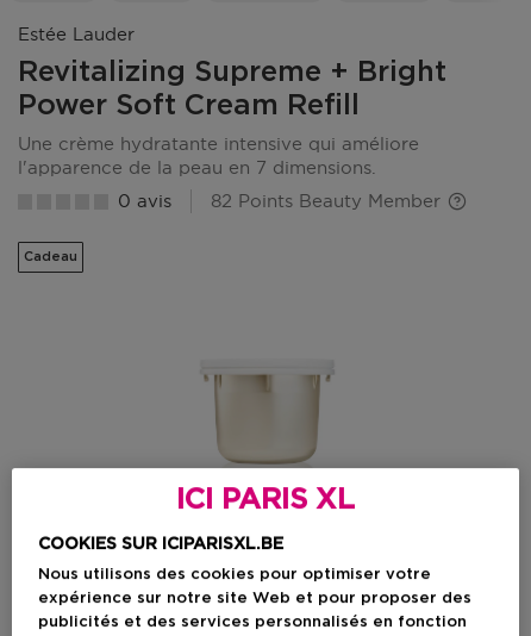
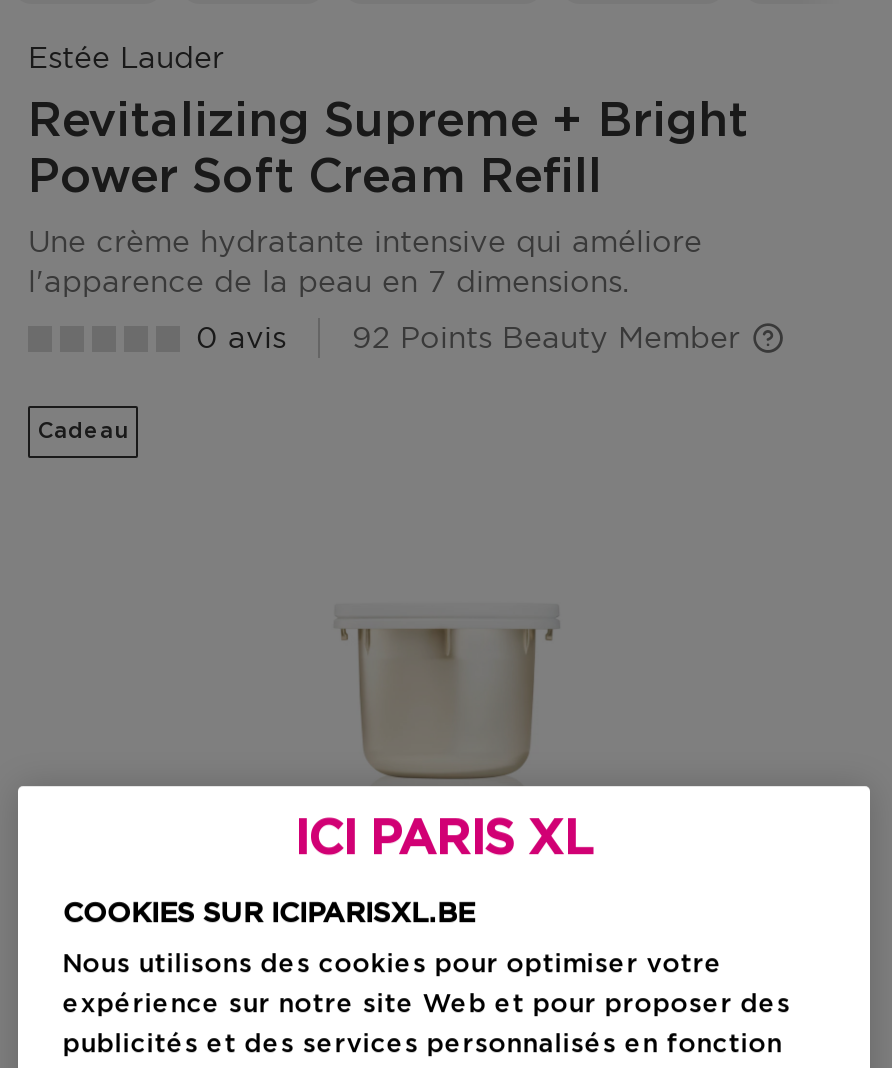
- 82 Points Beauty Member
+ 92 Points Beauty Member
